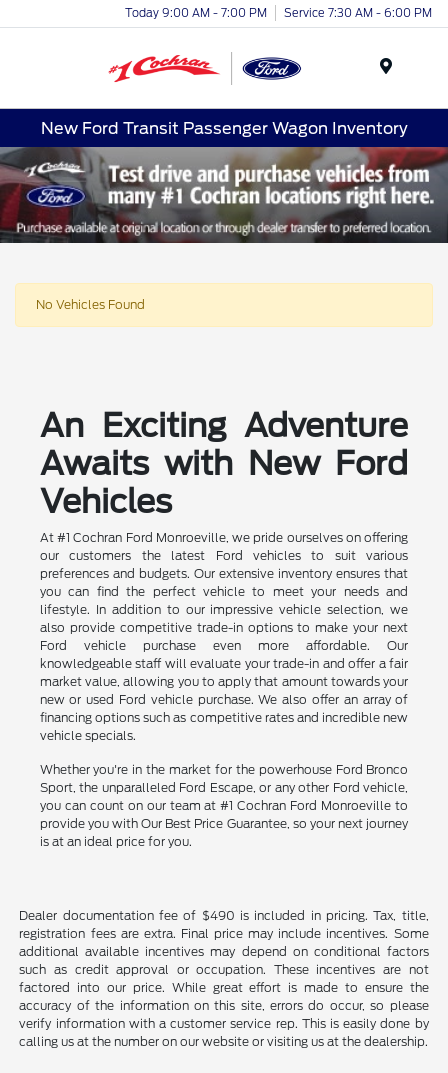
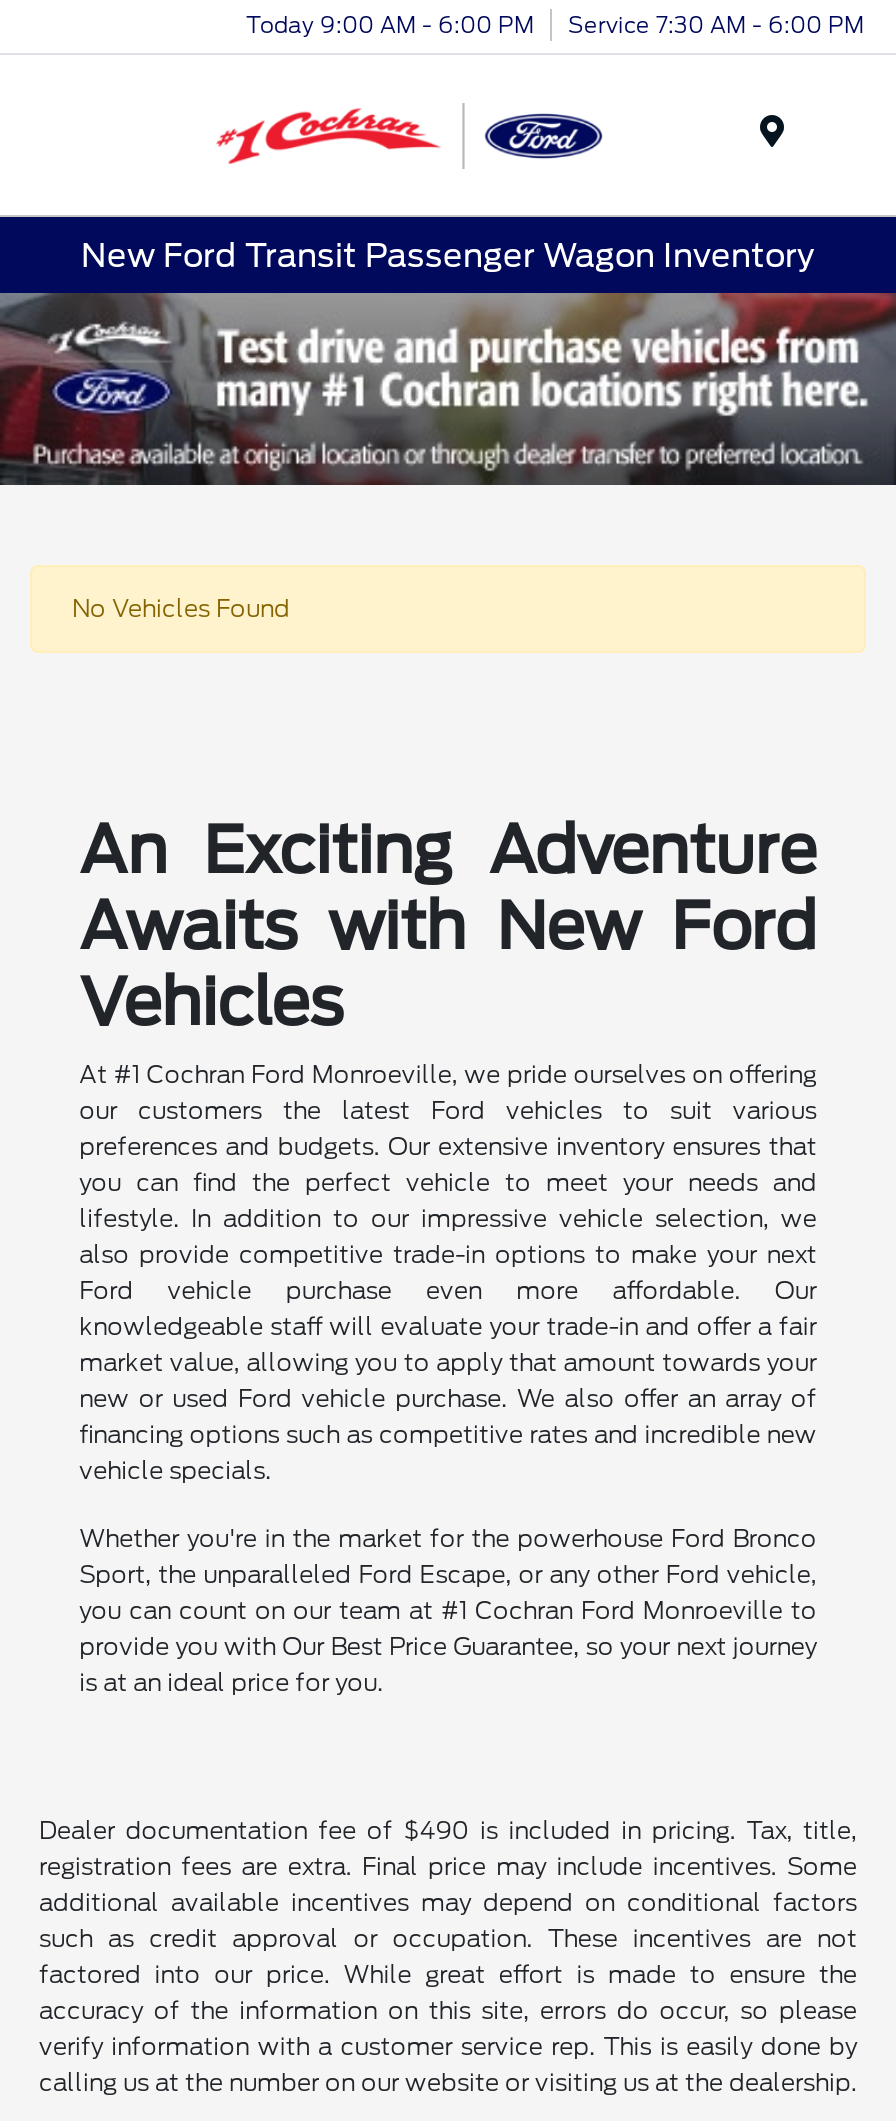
- Today 9:00 AM - 7:00 PM Service 7:30 AM - 6:00 PM
+ Today 9:00 AM - 6:00 PM Service 7:30 AM - 6:00 PM
